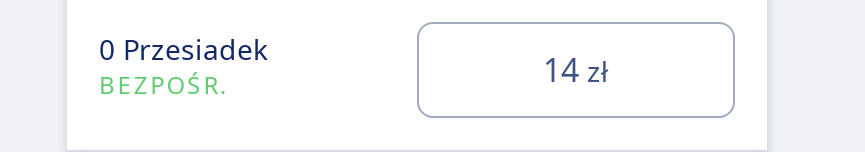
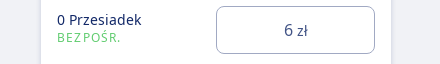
- 14 zł
+ 6 zł
